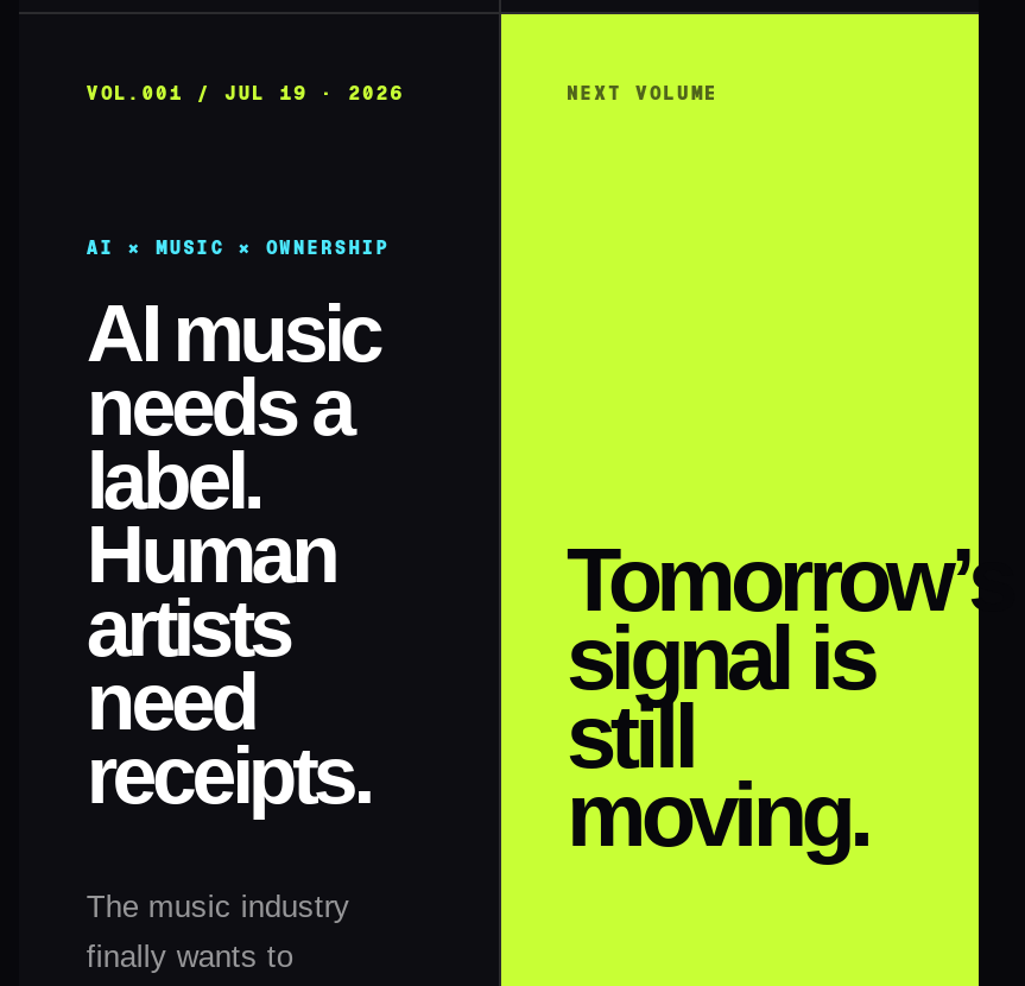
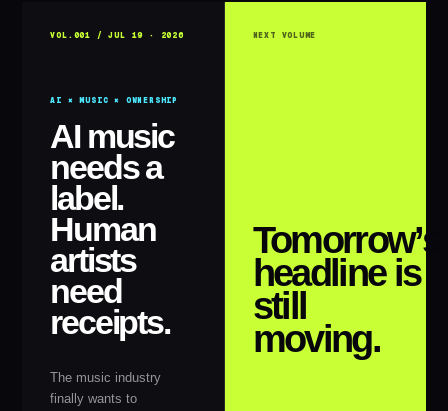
- signal is
+ headline is
